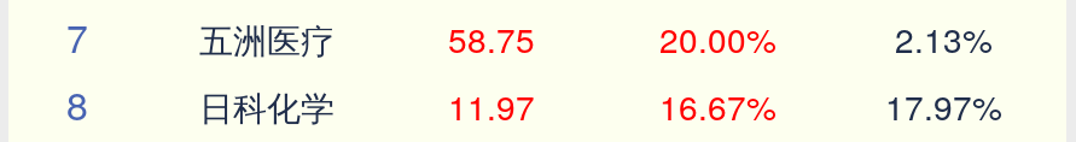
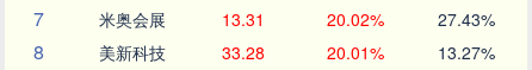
- 五洲医疗
- 58.75
- 20.00%
- 2.13%
+ 米奥会展
+ 13.31
+ 20.02%
+ 27.43%

- 日科化学
- 11.97
- 16.67%
- 17.97%
+ 美新科技
+ 33.28
+ 20.01%
+ 13.27%
